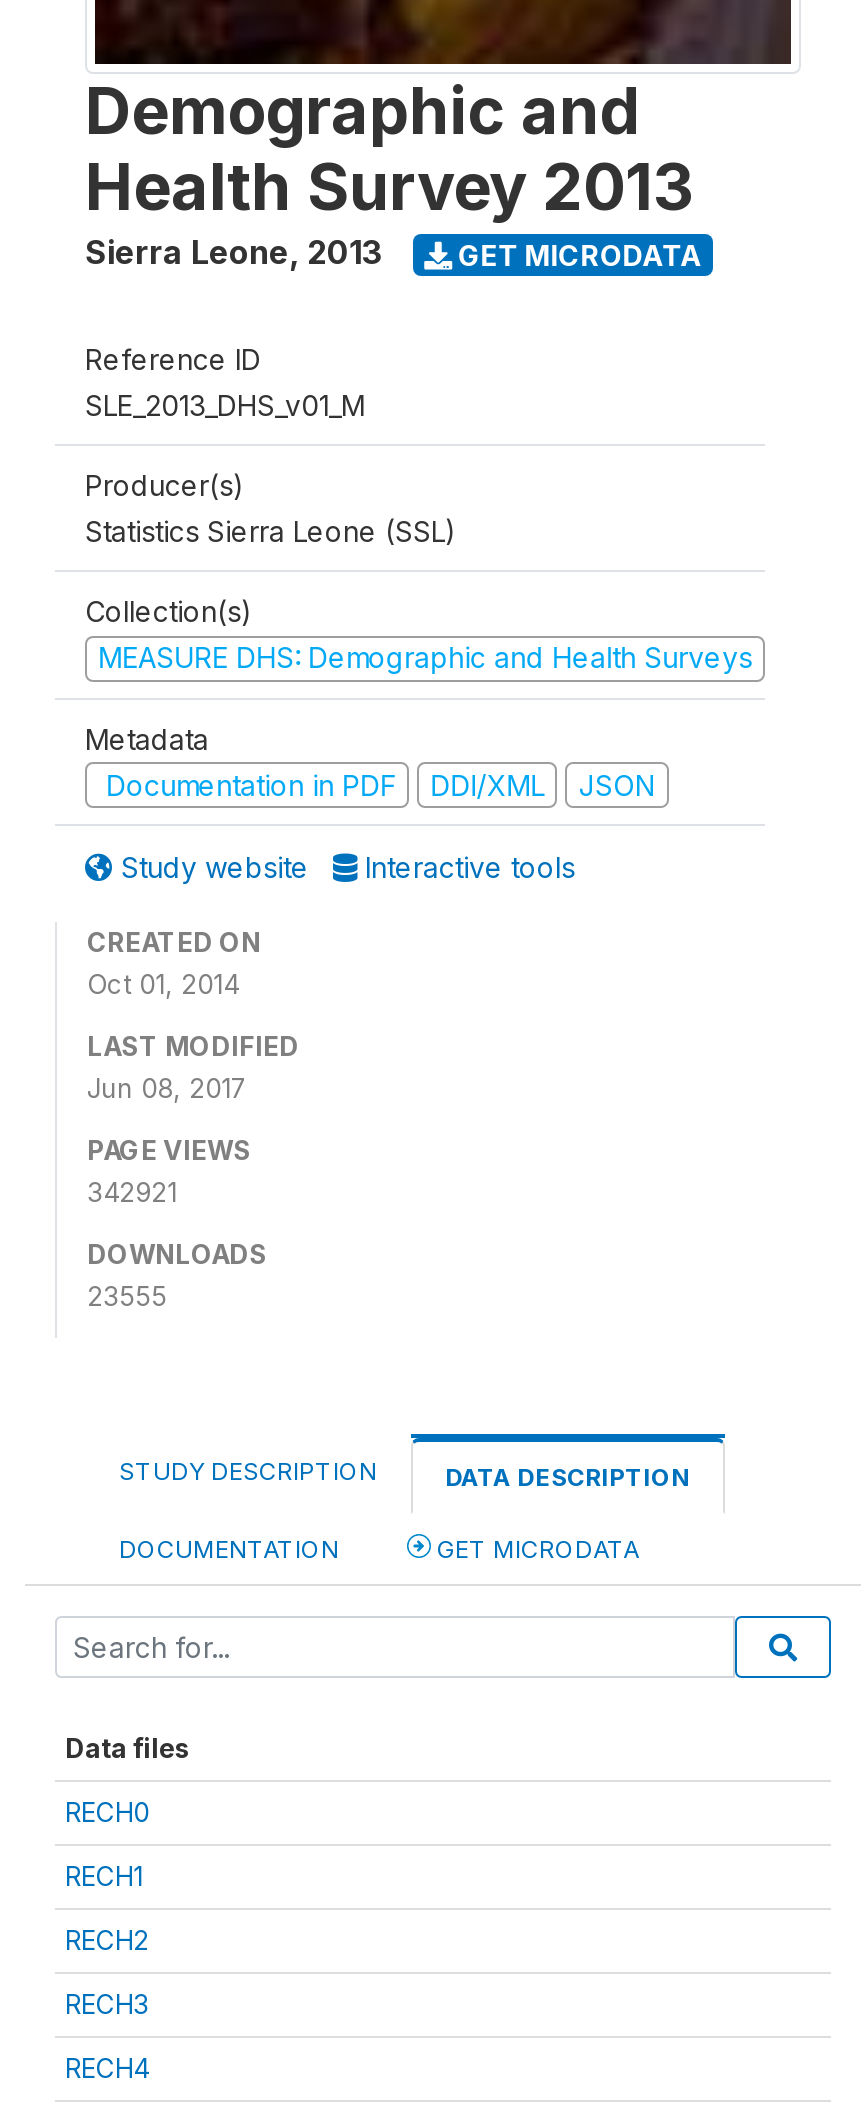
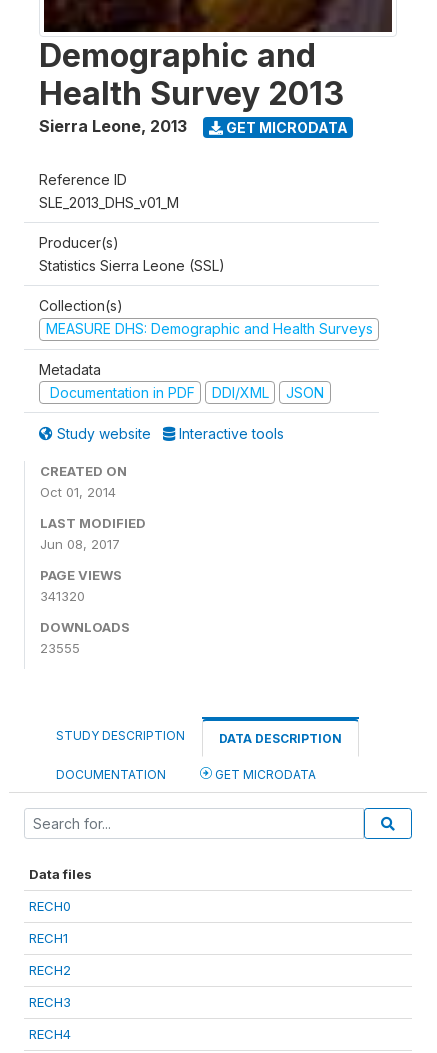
- 342921
+ 341320
